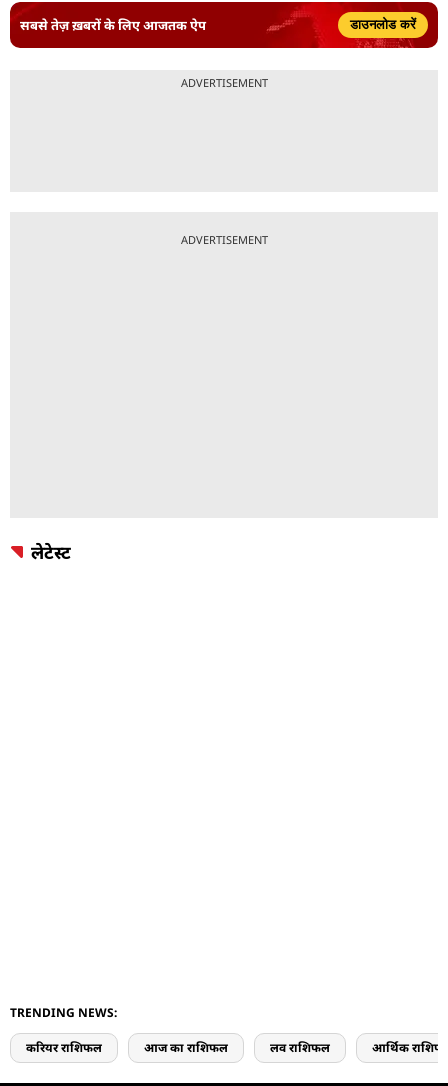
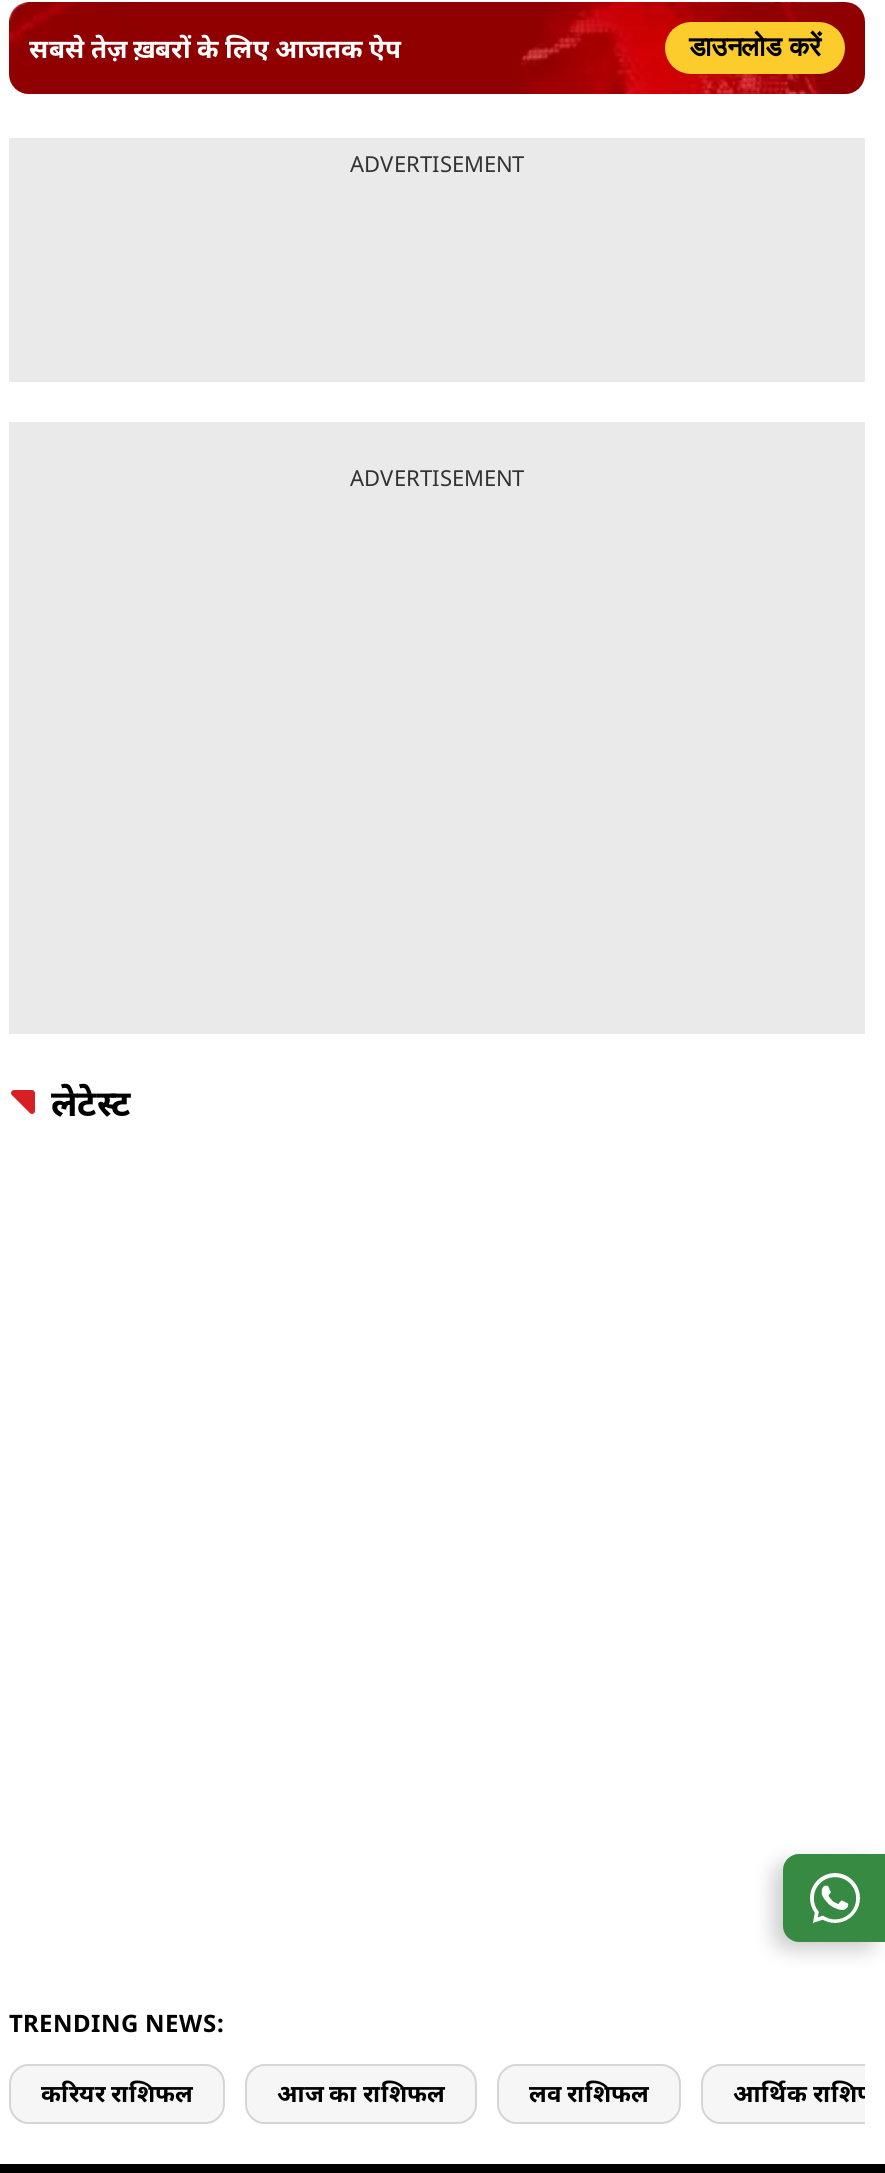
+ [image]
